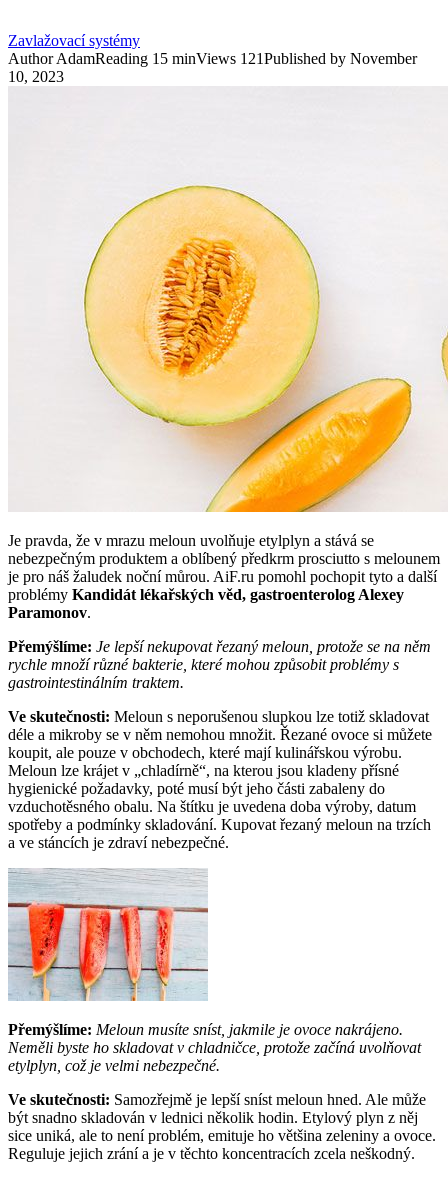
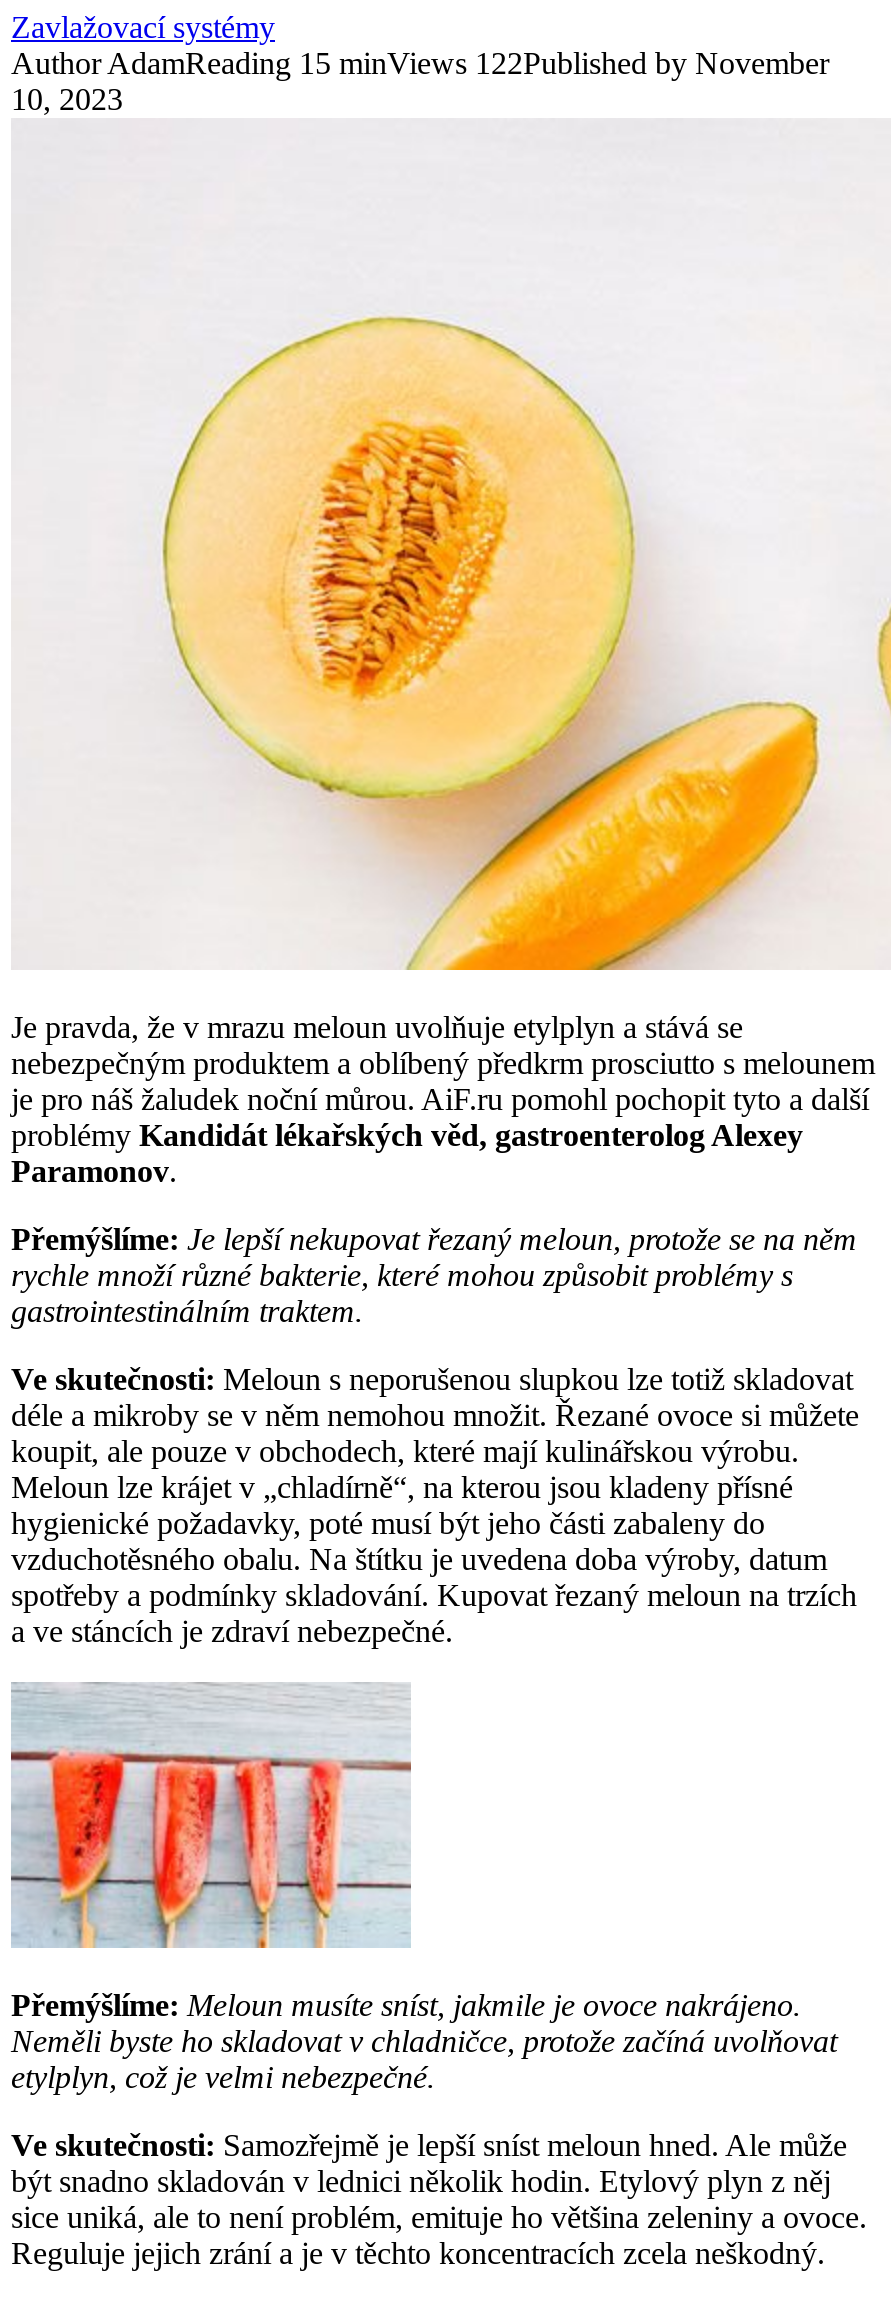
- Author AdamReading 15 minViews 121Published by November
+ Author AdamReading 15 minViews 122Published by November
